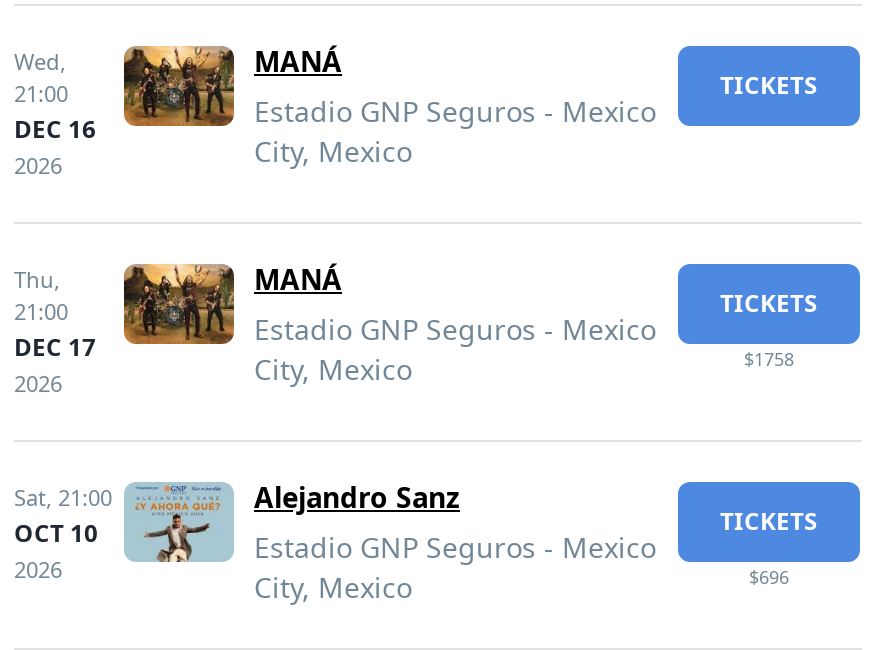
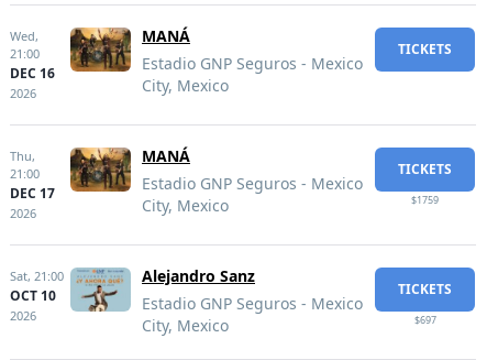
- $1758
+ $1759

- $696
+ $697
